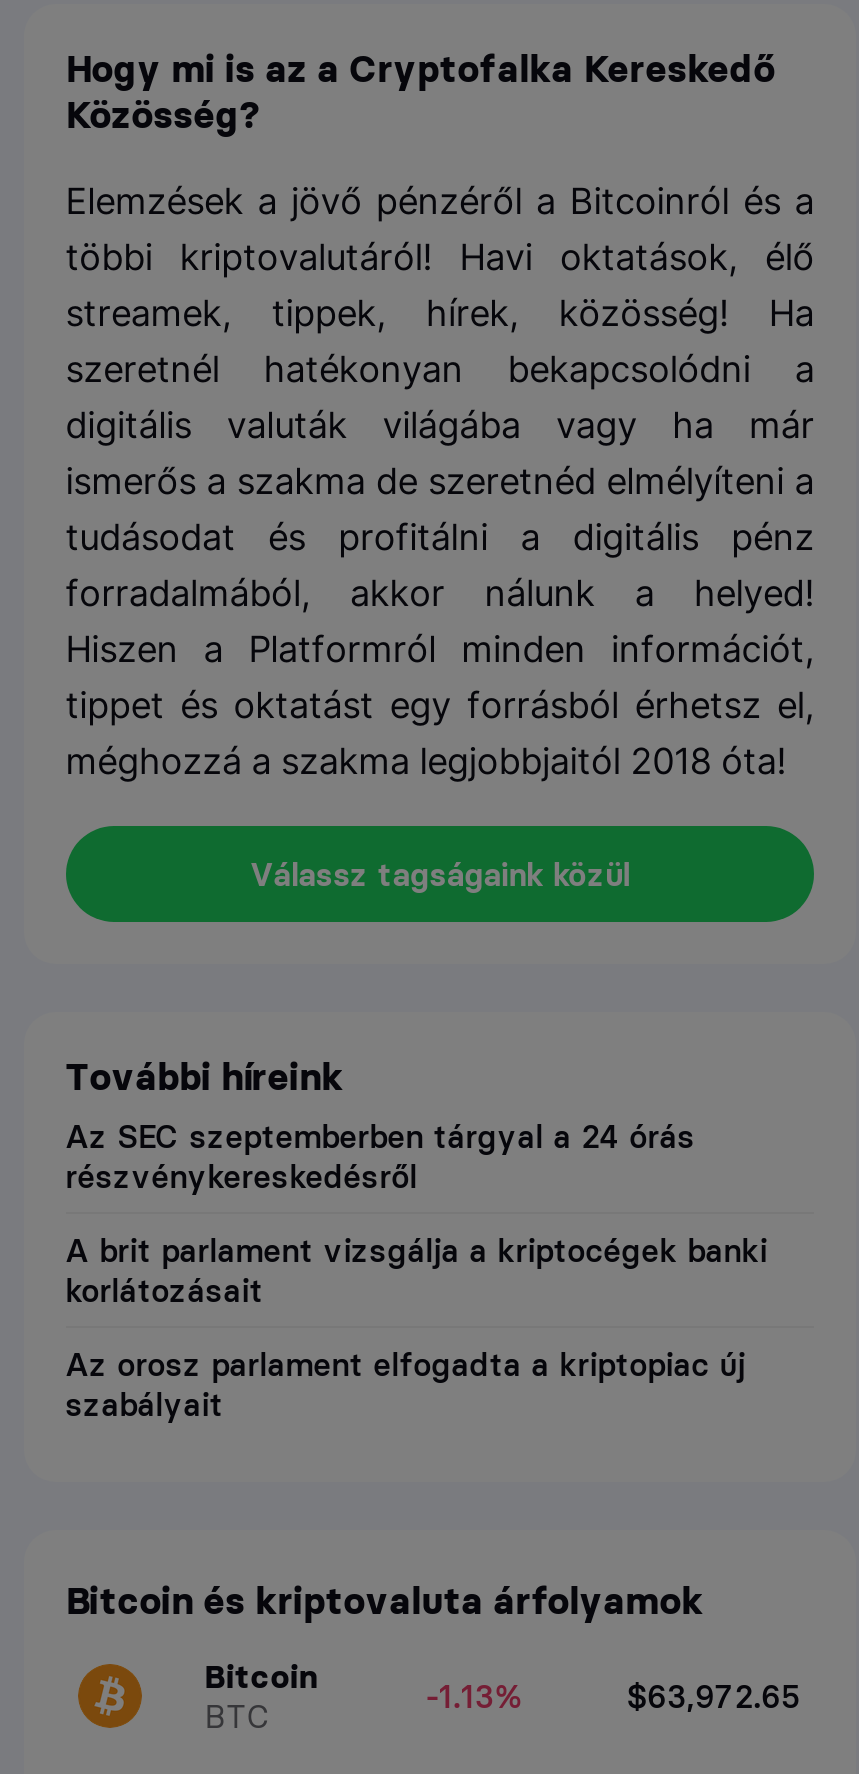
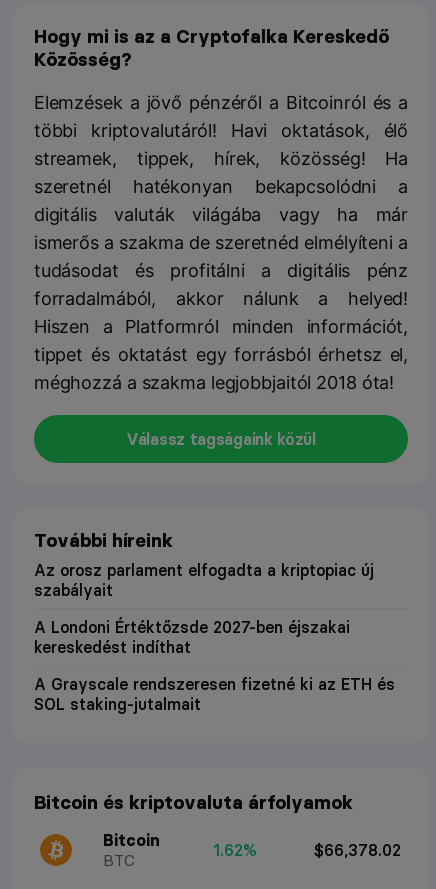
- Az SEC szeptemberben tárgyal a 24 órás
- részvénykereskedésről
- A brit parlament vizsgálja a kriptocégek banki
- korlátozásait

moved up: Az orosz parlament elfogadta a kriptopiac új | szabályait

+ A Londoni Értéktőzsde 2027-ben éjszakai
+ kereskedést indíthat
+ A Grayscale rendszeresen fizetné ki az ETH és
+ SOL staking-jutalmait

- -1.13%
+ 1.62%

- $63,972.65
+ $66,378.02
